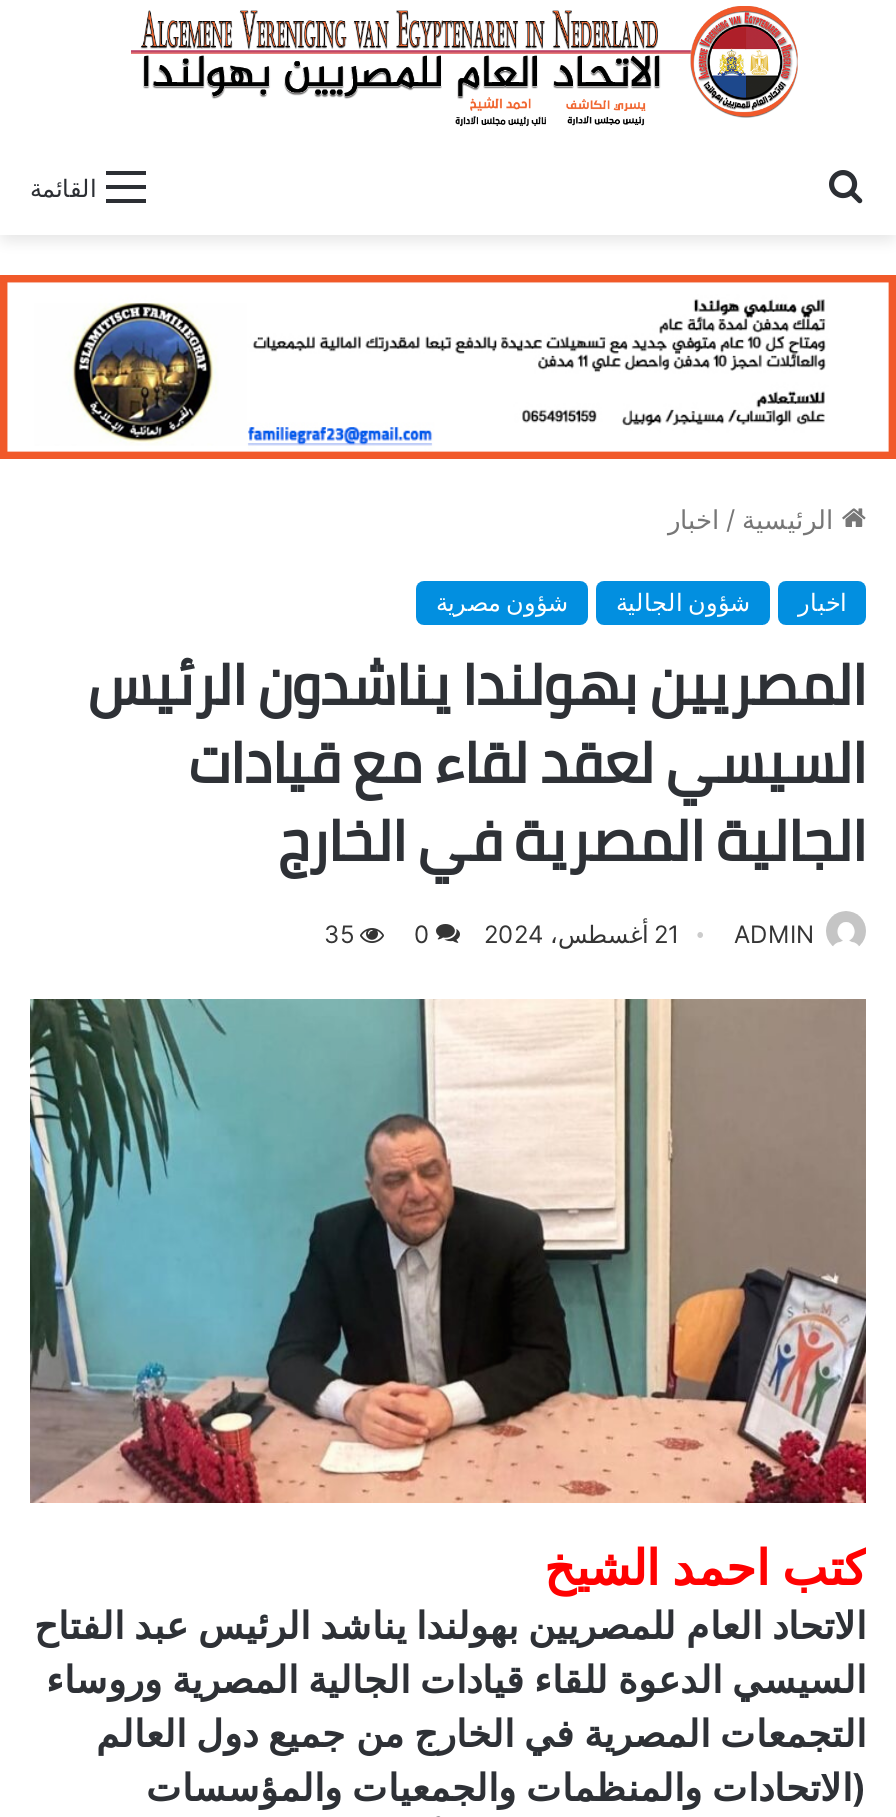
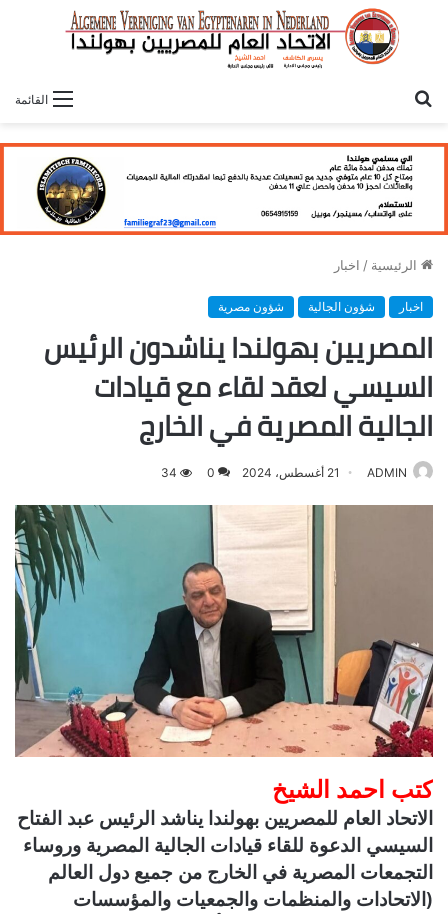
- 35 0
+ 34 0
